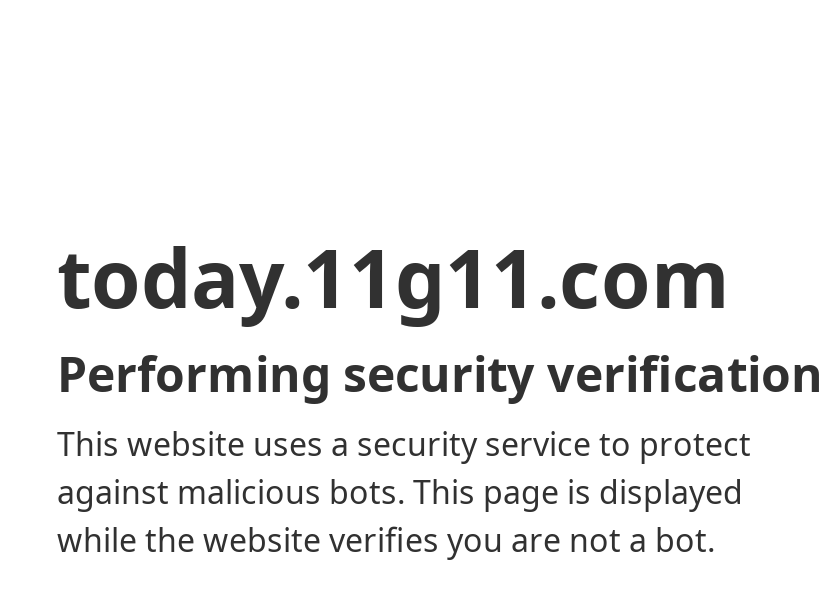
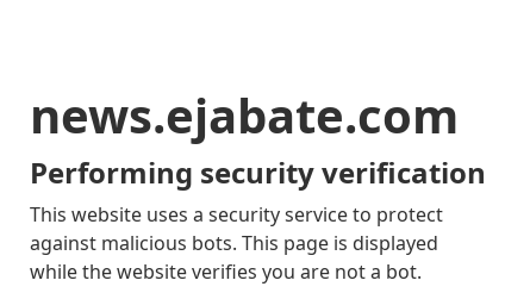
- today.11g11.com
+ news.ejabate.com
